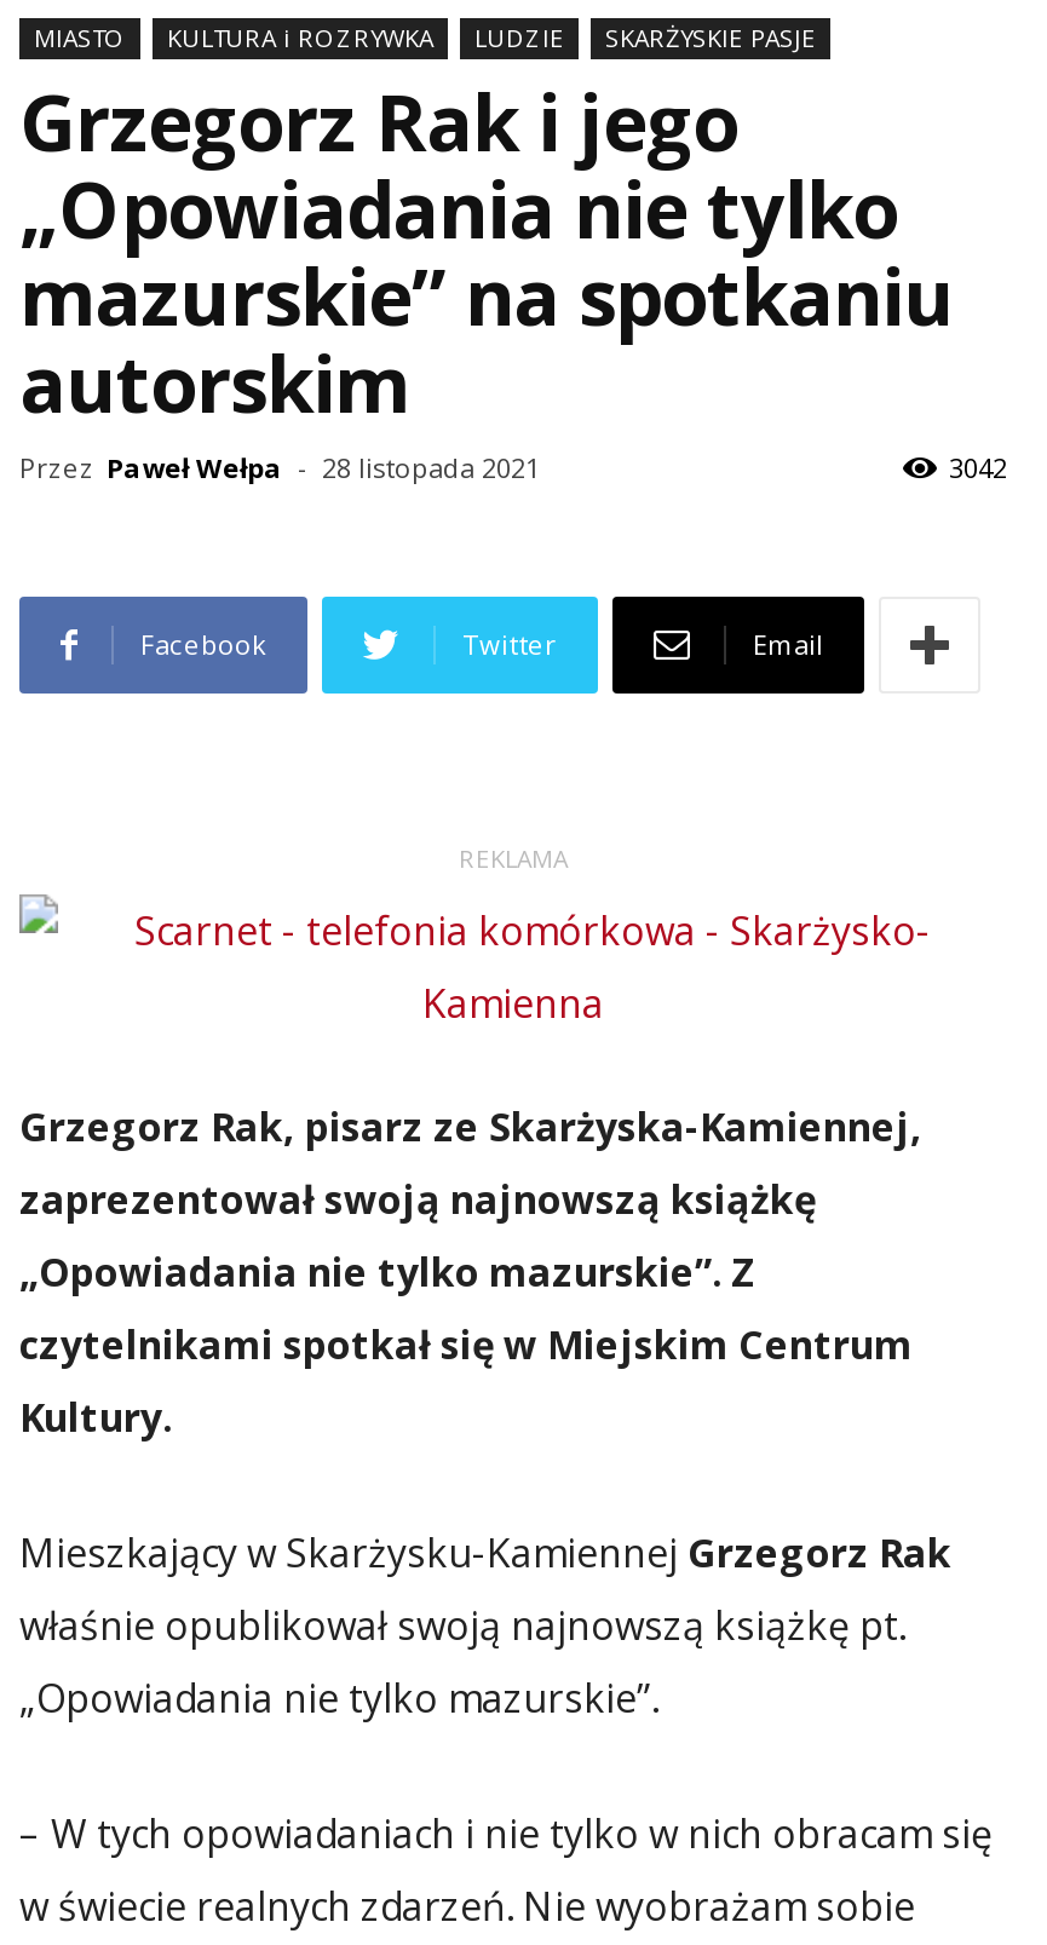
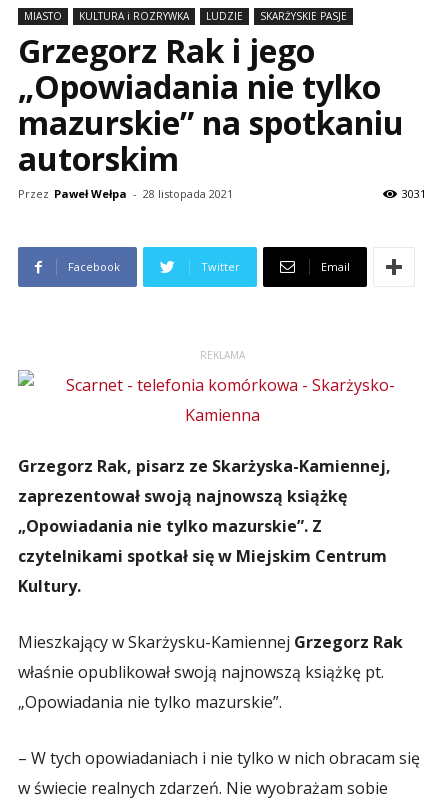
- 3042
+ 3031
